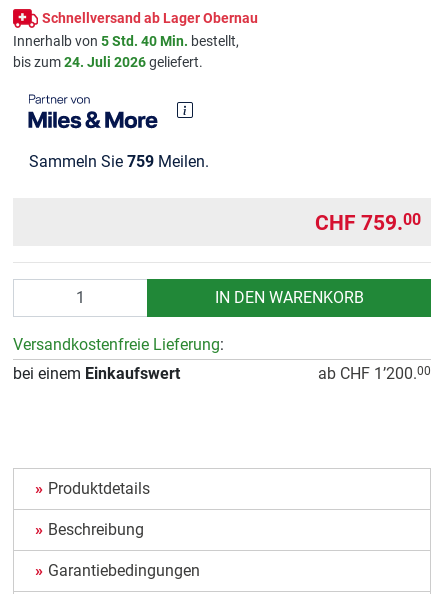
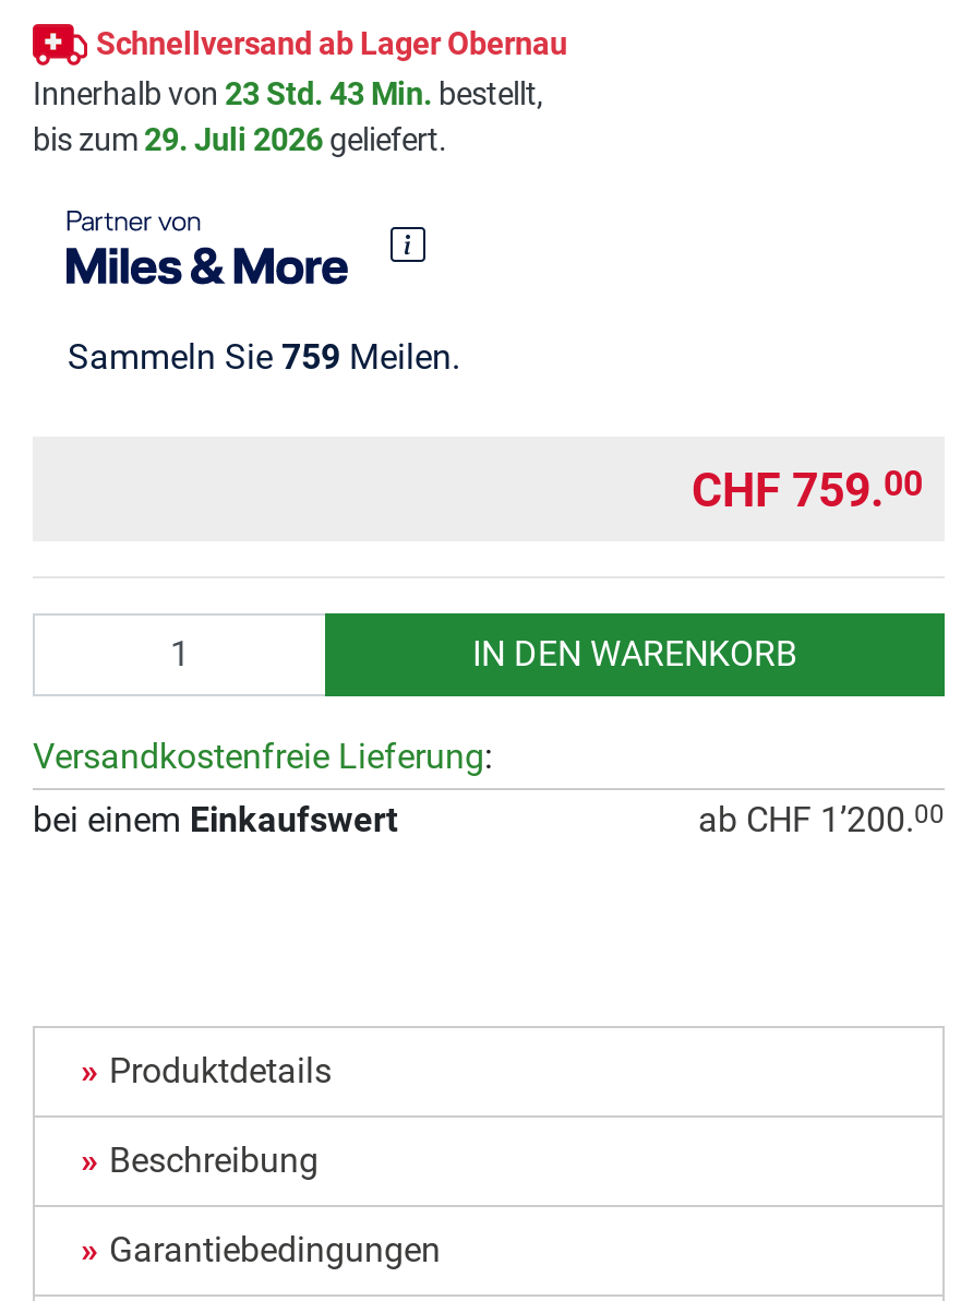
- Innerhalb von 5 Std. 40 Min. bestellt,
+ Innerhalb von 23 Std. 43 Min. bestellt,

- bis zum 24. Juli 2026 geliefert.
+ bis zum 29. Juli 2026 geliefert.
